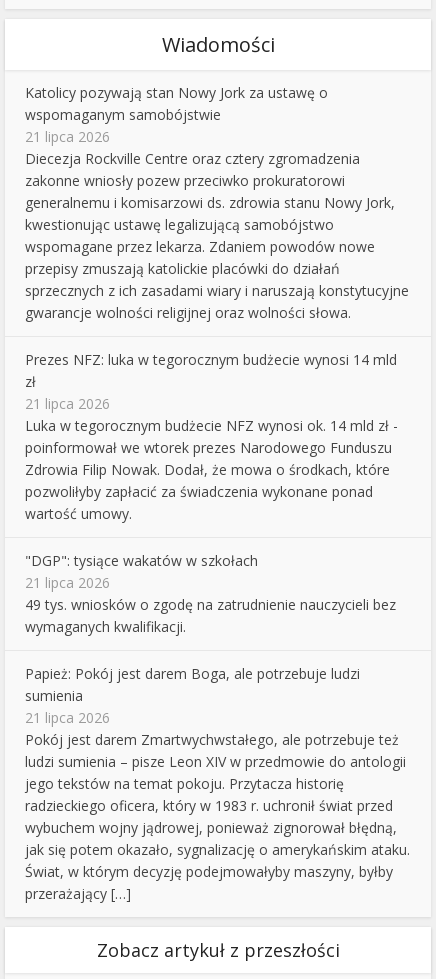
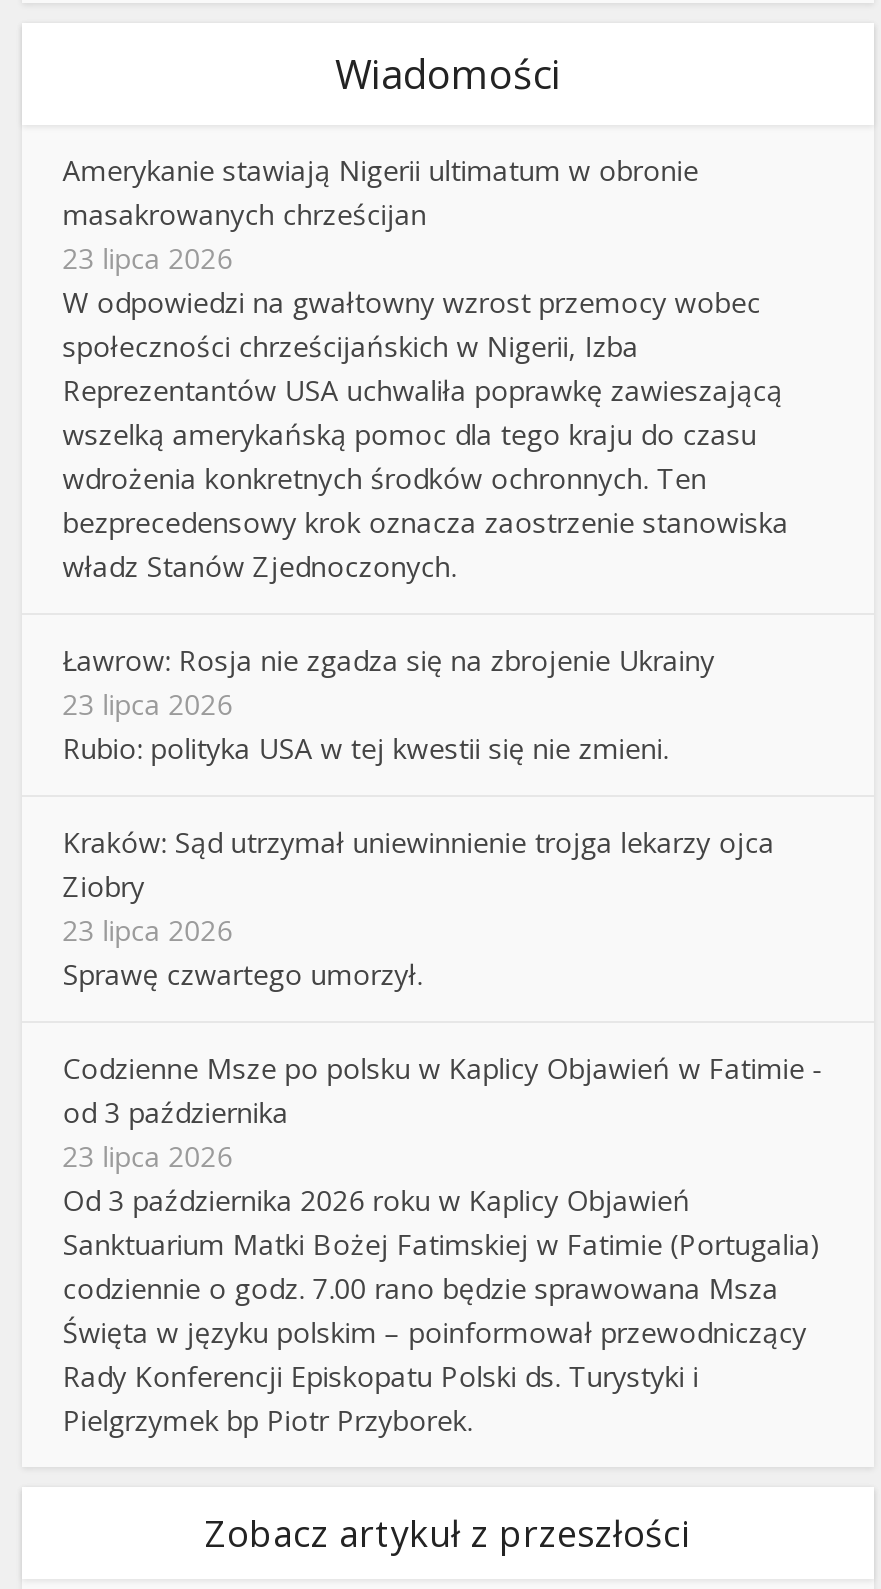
- Katolicy pozywają stan Nowy Jork za ustawę o
- wspomaganym samobójstwie
- 21 lipca 2026
- Diecezja Rockville Centre oraz cztery zgromadzenia
- zakonne wniosły pozew przeciwko prokuratorowi
- generalnemu i komisarzowi ds. zdrowia stanu Nowy Jork,
- kwestionując ustawę legalizującą samobójstwo
- wspomagane przez lekarza. Zdaniem powodów nowe
- przepisy zmuszają katolickie placówki do działań
- sprzecznych z ich zasadami wiary i naruszają konstytucyjne
- gwarancje wolności religijnej oraz wolności słowa.
+ Amerykanie stawiają Nigerii ultimatum w obronie
+ masakrowanych chrześcijan
+ 23 lipca 2026
+ W odpowiedzi na gwałtowny wzrost przemocy wobec
+ społeczności chrześcijańskich w Nigerii, Izba
+ Reprezentantów USA uchwaliła poprawkę zawieszającą
+ wszelką amerykańską pomoc dla tego kraju do czasu
+ wdrożenia konkretnych środków ochronnych. Ten
+ bezprecedensowy krok oznacza zaostrzenie stanowiska
+ władz Stanów Zjednoczonych.

- Prezes NFZ: luka w tegorocznym budżecie wynosi 14 mld
- zł
- 21 lipca 2026
- Luka w tegorocznym budżecie NFZ wynosi ok. 14 mld zł -
- poinformował we wtorek prezes Narodowego Funduszu
- Zdrowia Filip Nowak. Dodał, że mowa o środkach, które
- pozwoliłyby zapłacić za świadczenia wykonane ponad
- wartość umowy.
+ Ławrow: Rosja nie zgadza się na zbrojenie Ukrainy
+ 23 lipca 2026
+ Rubio: polityka USA w tej kwestii się nie zmieni.

- "DGP": tysiące wakatów w szkołach
- 21 lipca 2026
- 49 tys. wniosków o zgodę na zatrudnienie nauczycieli bez
- wymaganych kwalifikacji.
+ Kraków: Sąd utrzymał uniewinnienie trojga lekarzy ojca
+ Ziobry
+ 23 lipca 2026
+ Sprawę czwartego umorzył.

- Papież: Pokój jest darem Boga, ale potrzebuje ludzi
- sumienia
- 21 lipca 2026
- Pokój jest darem Zmartwychwstałego, ale potrzebuje też
- ludzi sumienia – pisze Leon XIV w przedmowie do antologii
- jego tekstów na temat pokoju. Przytacza historię
- radzieckiego oficera, który w 1983 r. uchronił świat przed
- wybuchem wojny jądrowej, ponieważ zignorował błędną,
- jak się potem okazało, sygnalizację o amerykańskim ataku.
- Świat, w którym decyzję podejmowałyby maszyny, byłby
- przerażający […]
+ Codzienne Msze po polsku w Kaplicy Objawień w Fatimie -
+ od 3 października
+ 23 lipca 2026
+ Od 3 października 2026 roku w Kaplicy Objawień
+ Sanktuarium Matki Bożej Fatimskiej w Fatimie (Portugalia)
+ codziennie o godz. 7.00 rano będzie sprawowana Msza
+ Święta w języku polskim – poinformował przewodniczący
+ Rady Konferencji Episkopatu Polski ds. Turystyki i
+ Pielgrzymek bp Piotr Przyborek.
